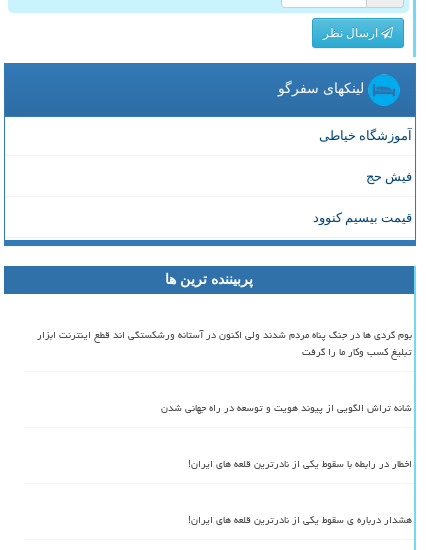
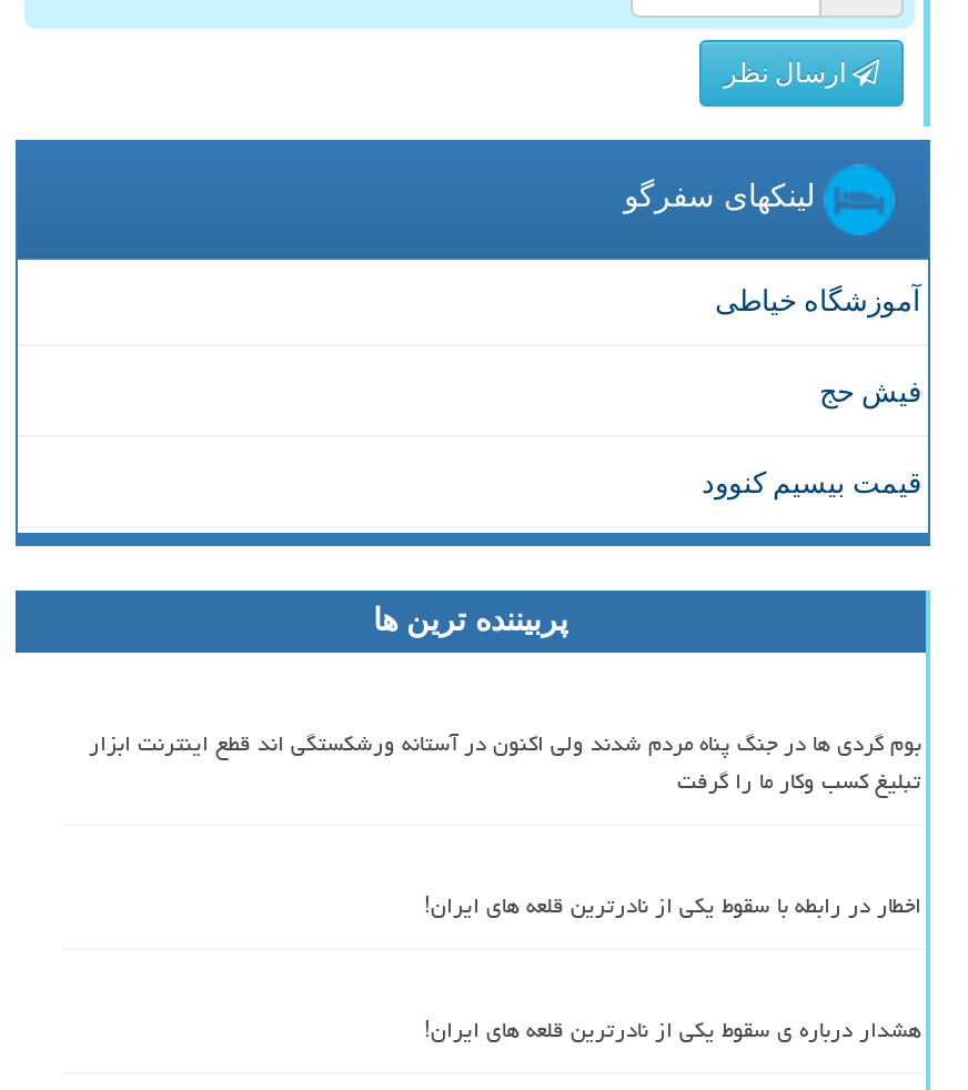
- شانه تراش الگویی از پیوند هویت و توسعه در راه جهانی شدن
